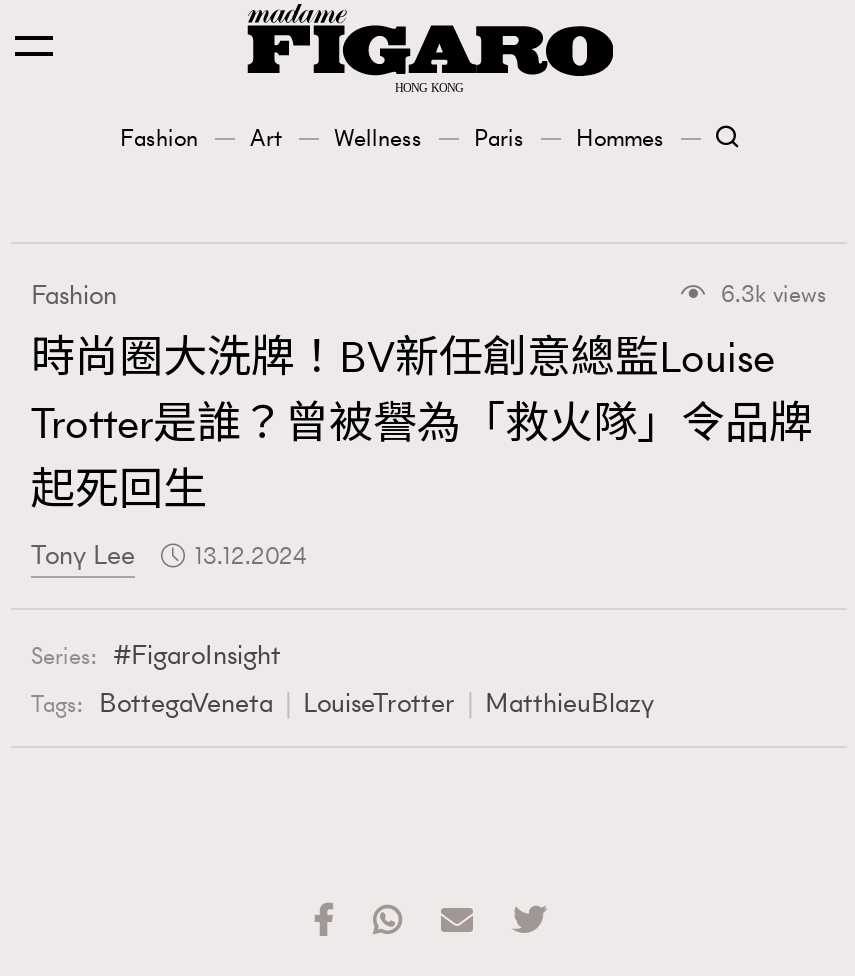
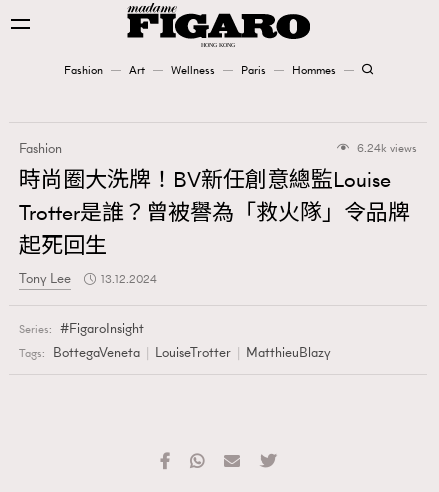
- 6.3k views
+ 6.24k views
